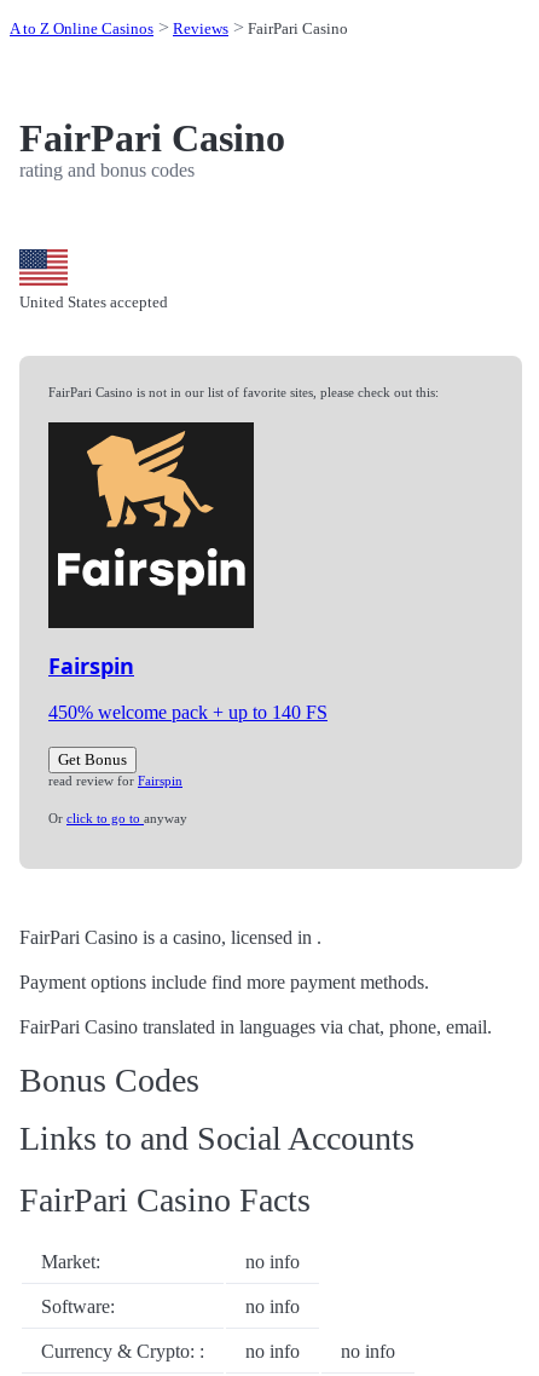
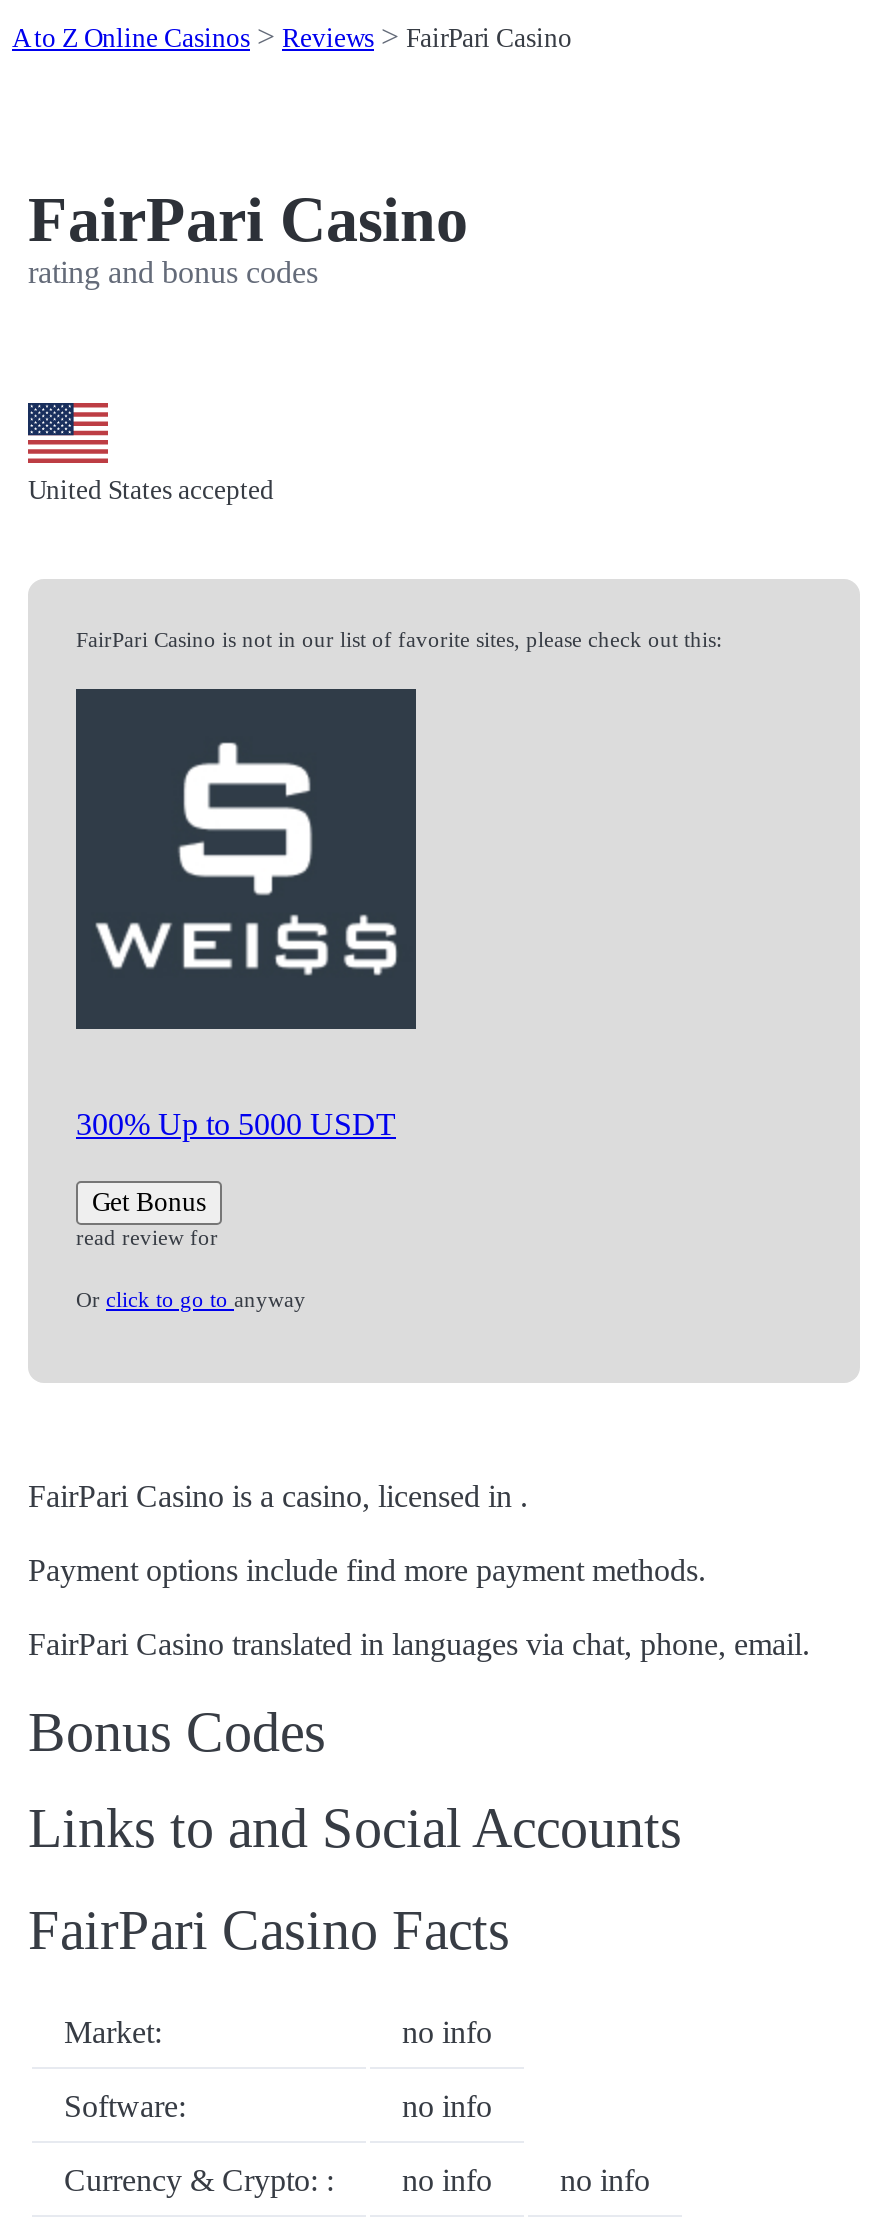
- [image]
- Fairspin
- 450% welcome pack + up to 140 FS
+ [image]
+ 300% Up to 5000 USDT

- read review for Fairspin
+ read review for
